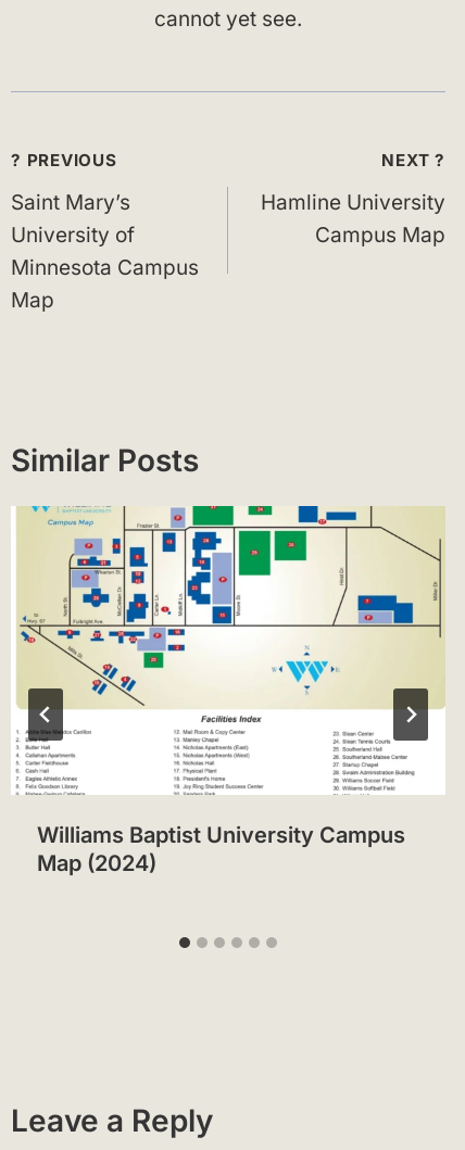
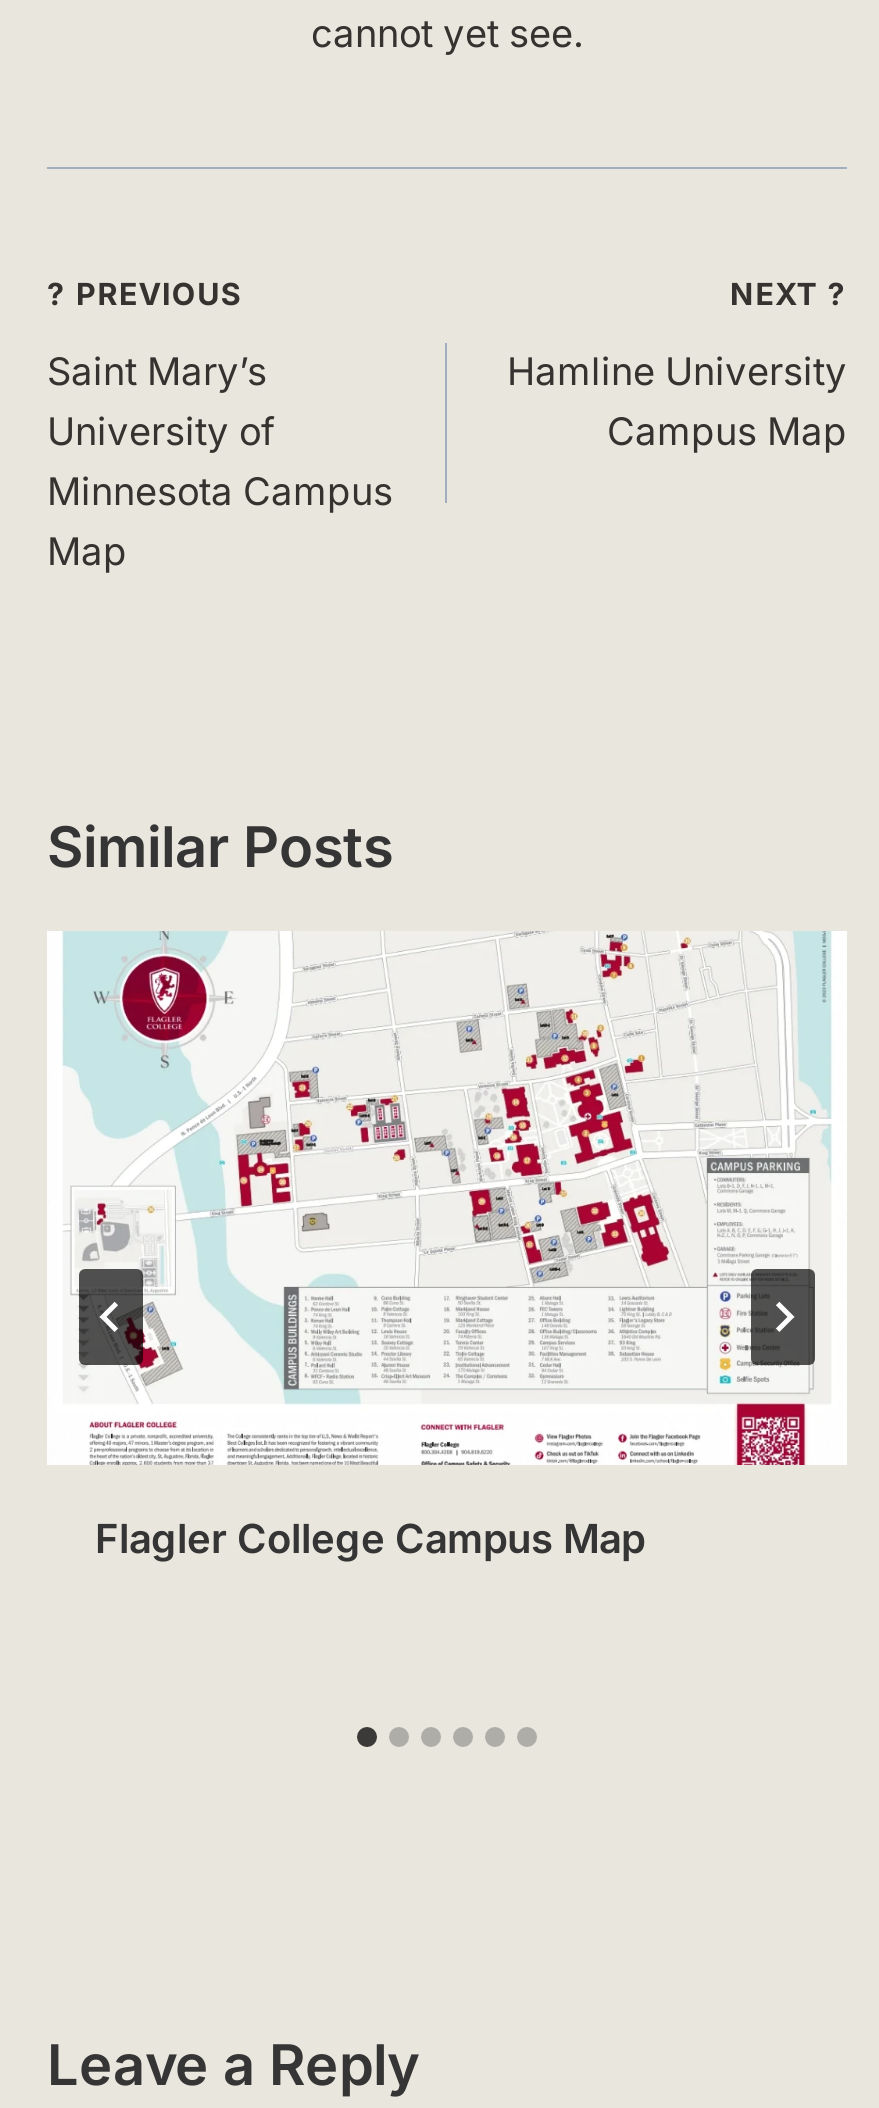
- [image]
- Williams Baptist University Campus
- Map (2024)
+ [image]
+ Flagler College Campus Map
